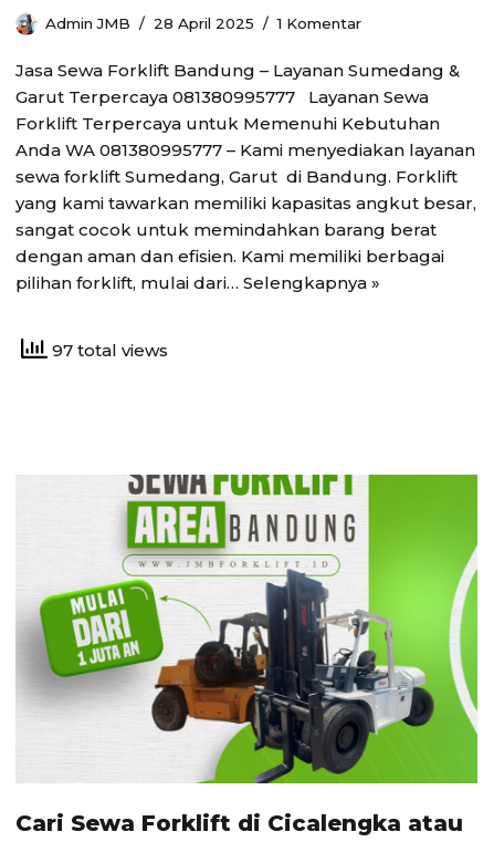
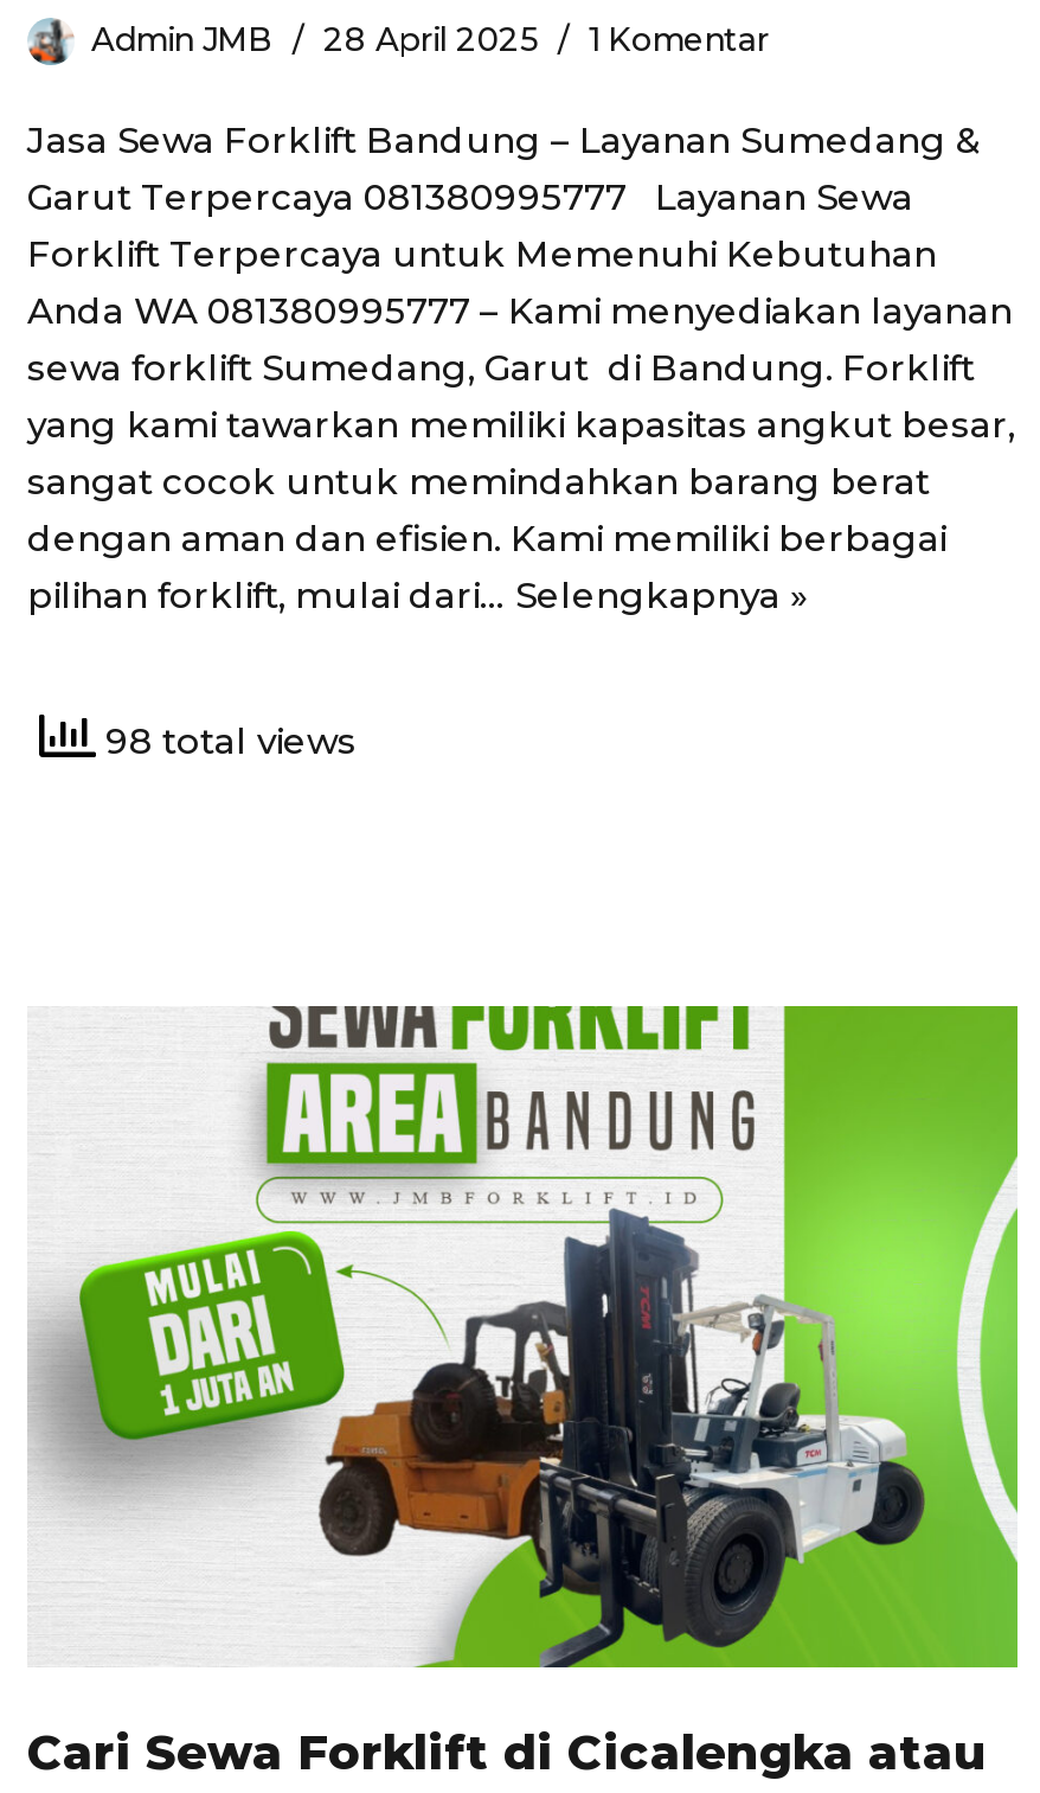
- 97 total views
+ 98 total views
